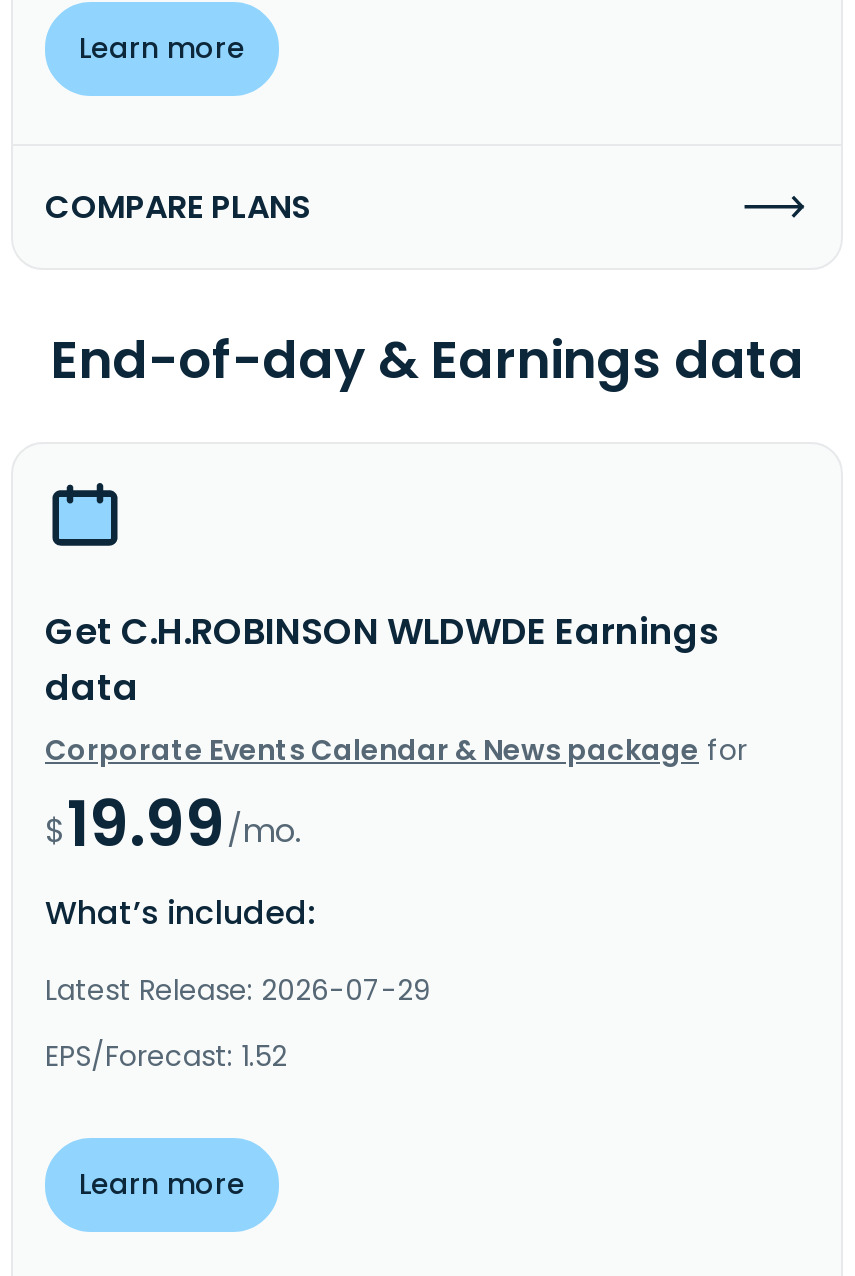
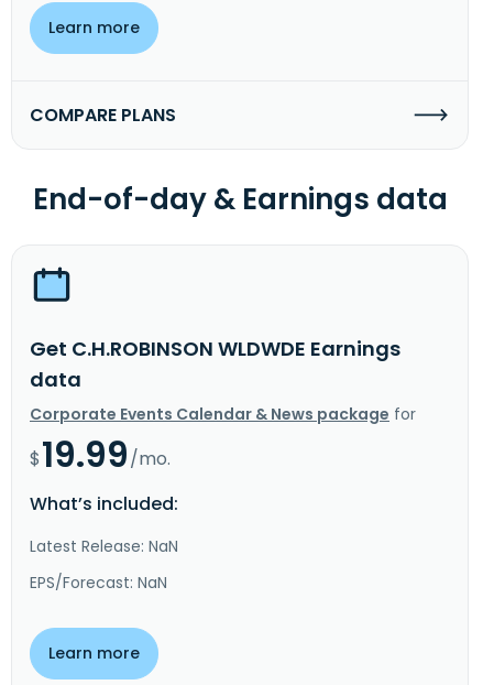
- Latest Release: 2026-07-29
+ Latest Release: NaN

- EPS/Forecast: 1.52
+ EPS/Forecast: NaN
